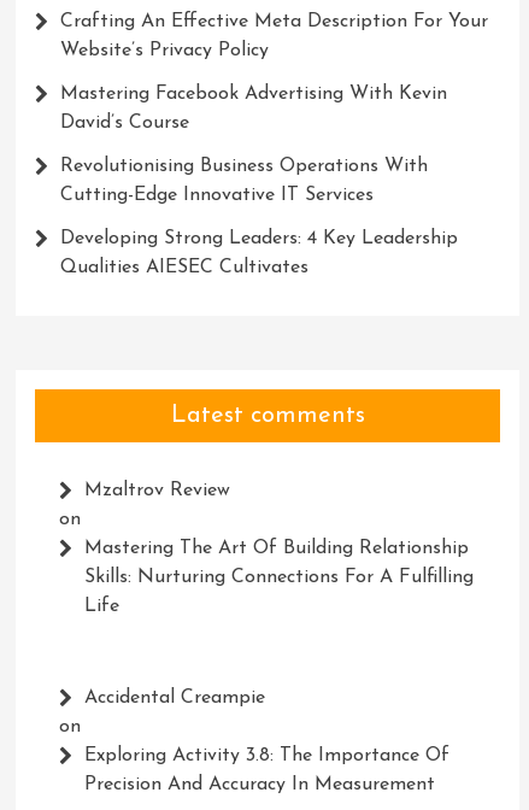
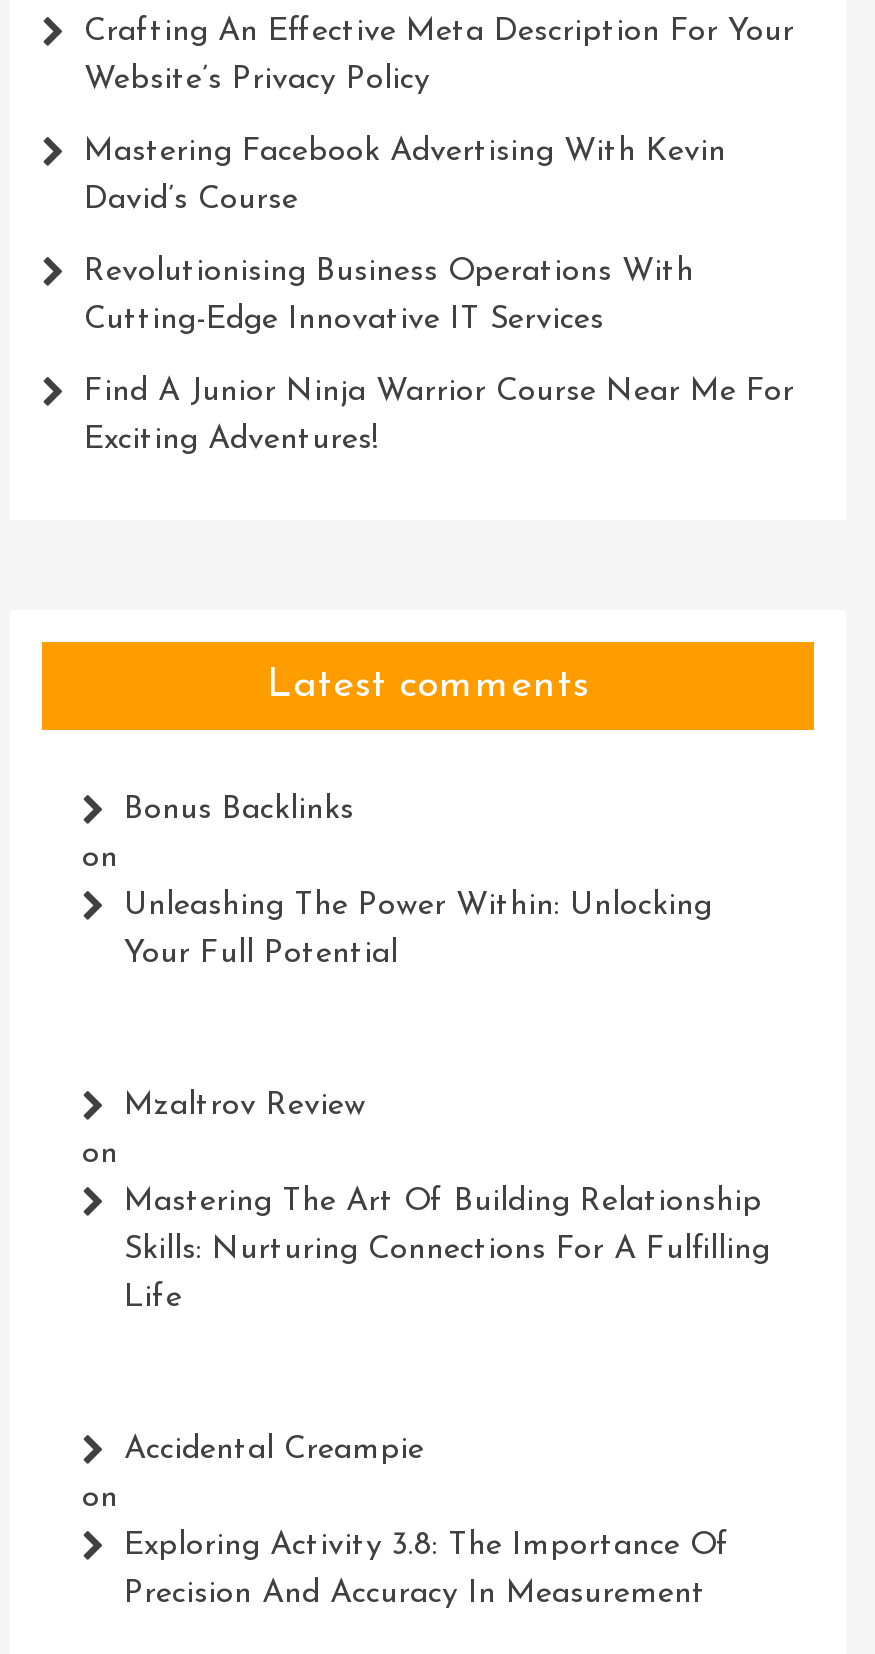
- Developing Strong Leaders: 4 Key Leadership
+ Find A Junior Ninja Warrior Course Near Me For

- Qualities AIESEC Cultivates
+ Exciting Adventures!

+ Bonus Backlinks
+ on
+ Unleashing The Power Within: Unlocking
+ Your Full Potential
